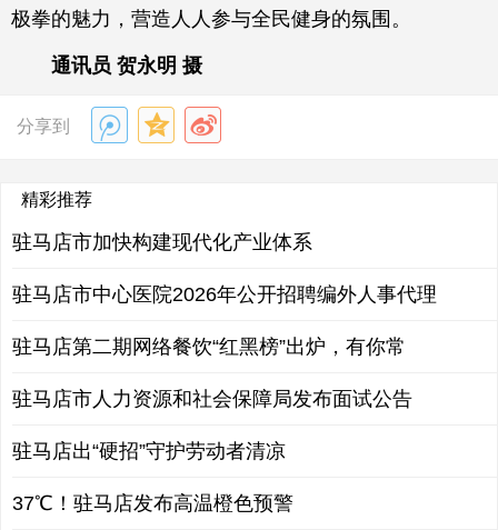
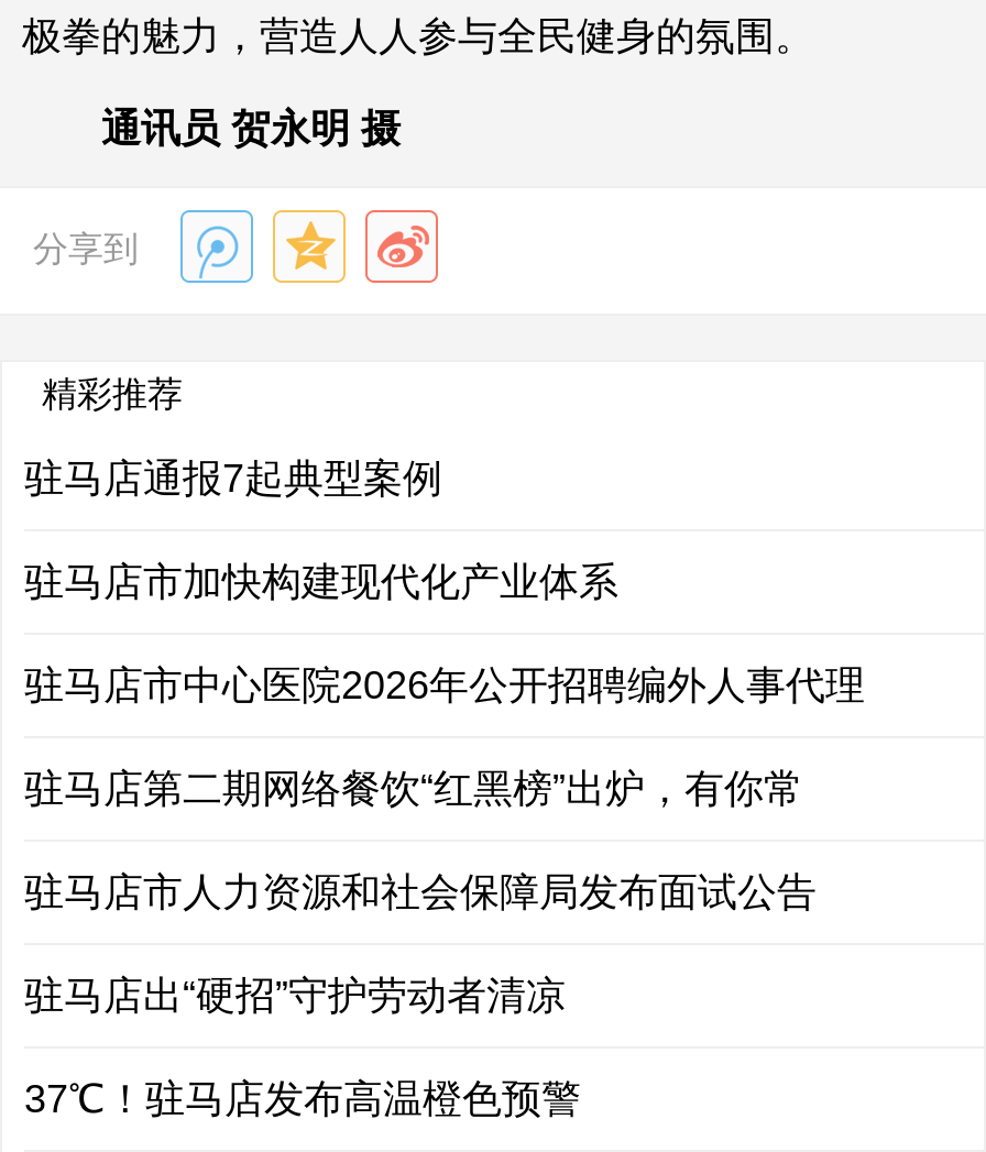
+ 驻马店通报7起典型案例
